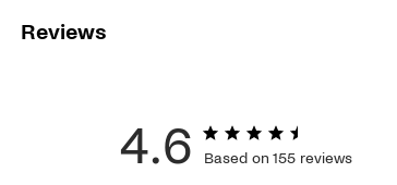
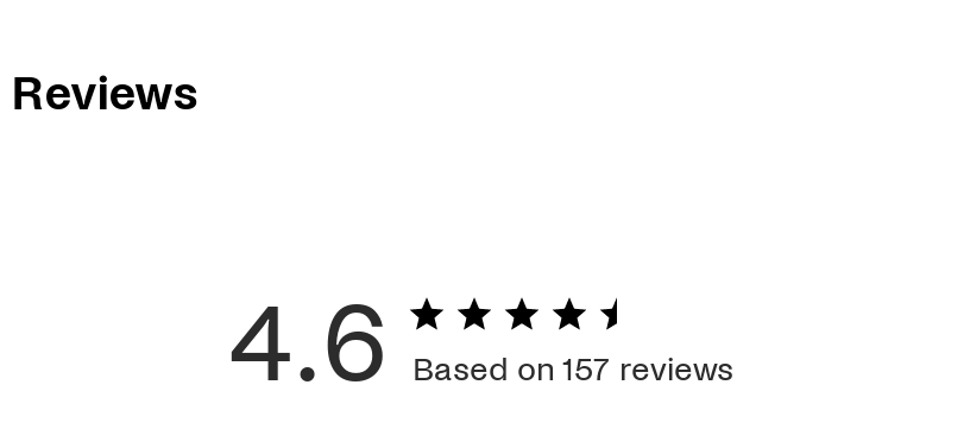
- Based on 155 reviews
+ Based on 157 reviews
